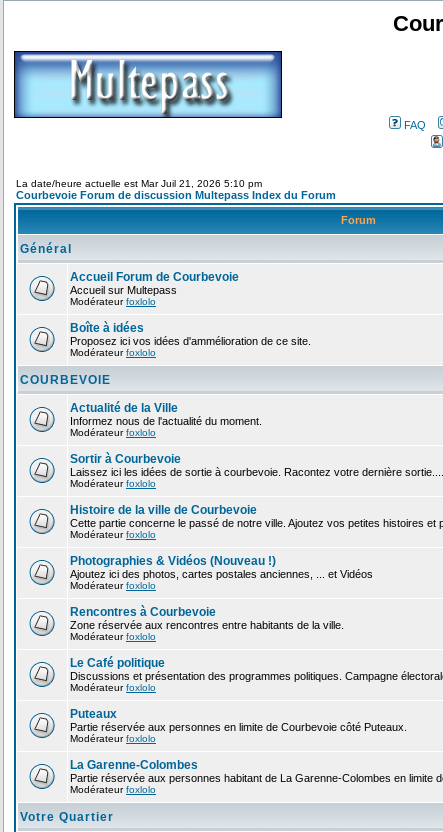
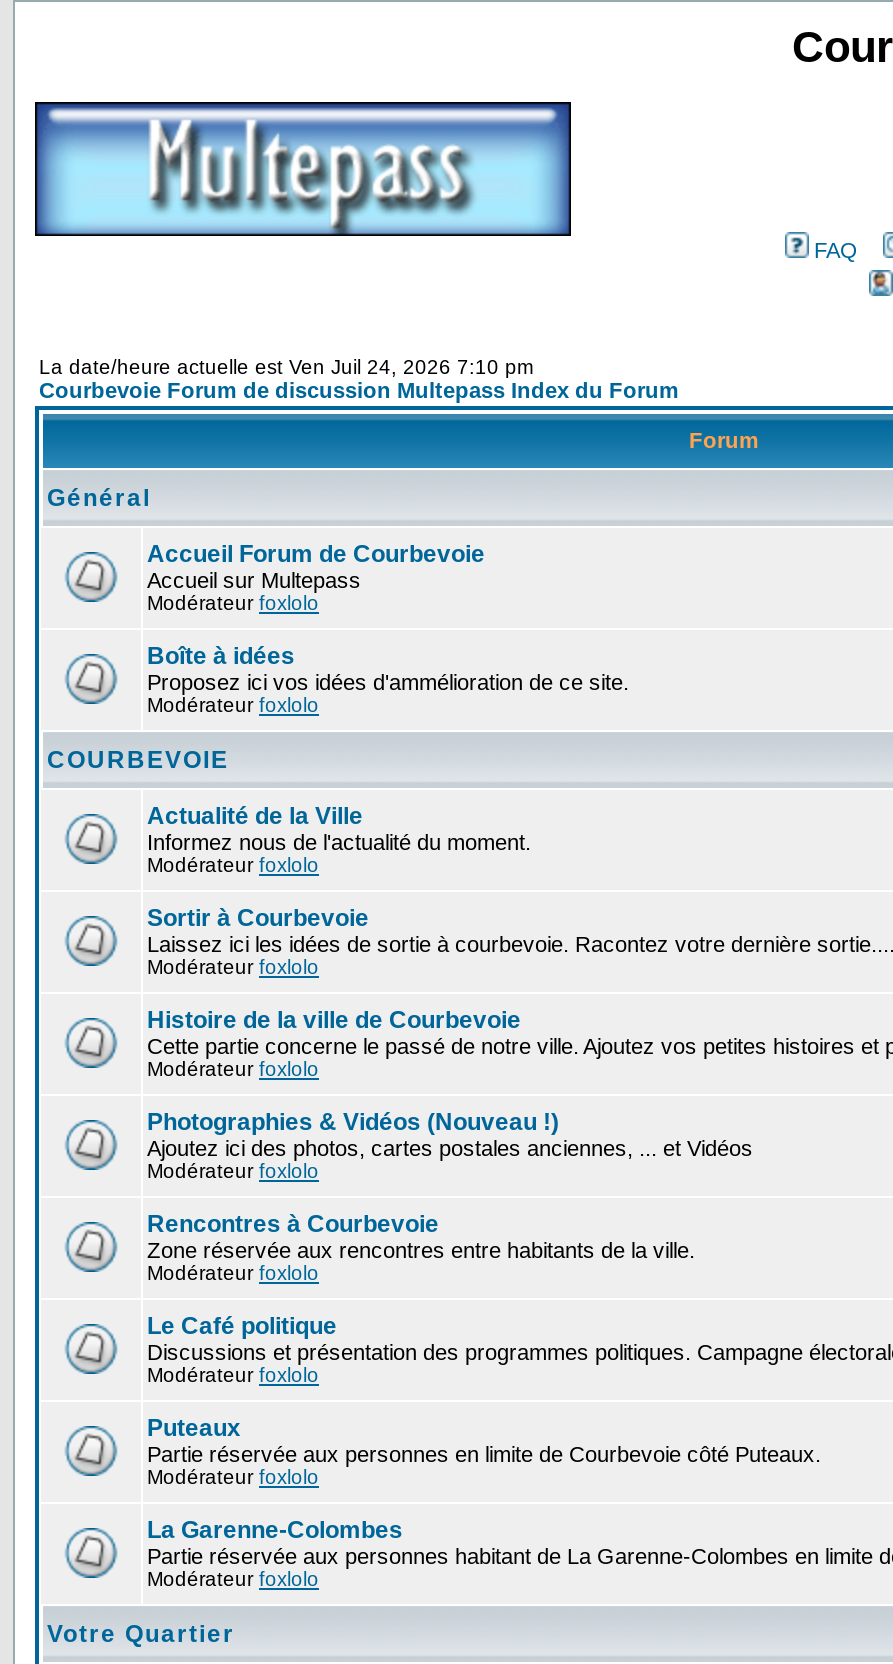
- La date/heure actuelle est Mar Juil 21, 2026 5:10 pm
+ La date/heure actuelle est Ven Juil 24, 2026 7:10 pm
